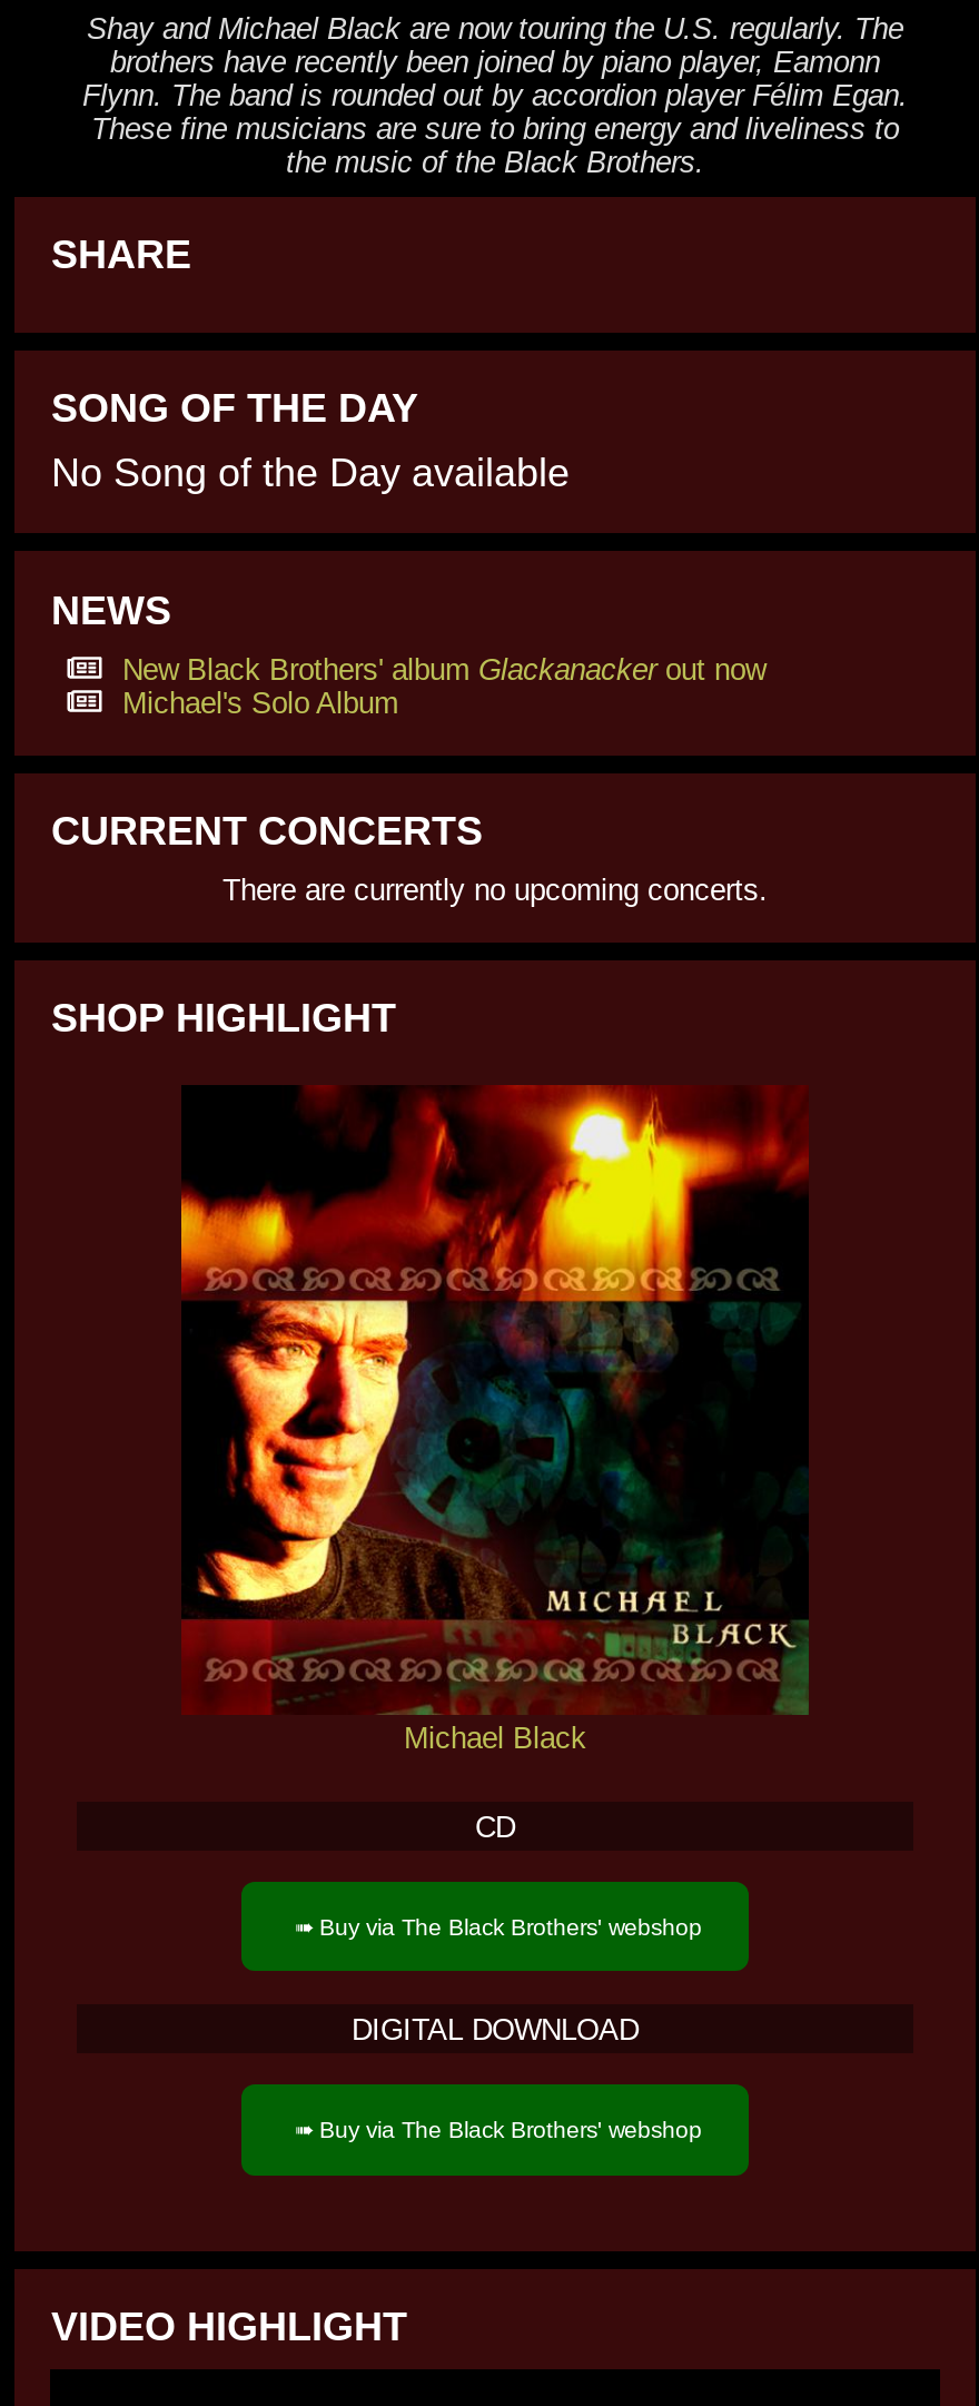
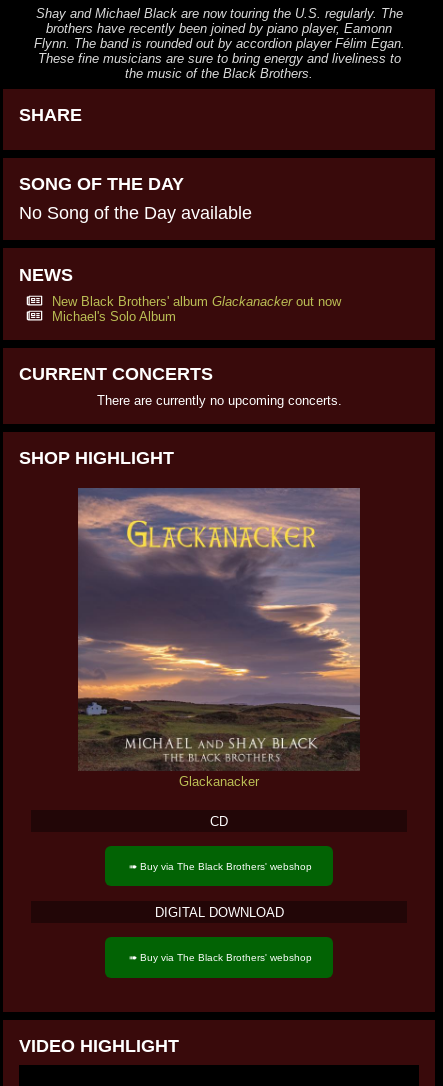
- [image]
- Michael Black
+ [image]
+ Glackanacker
